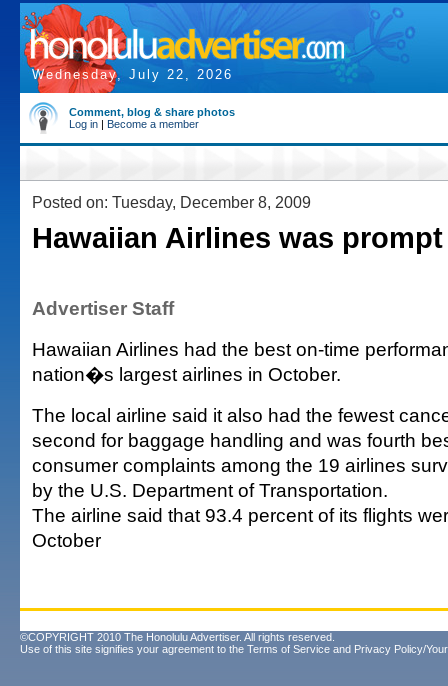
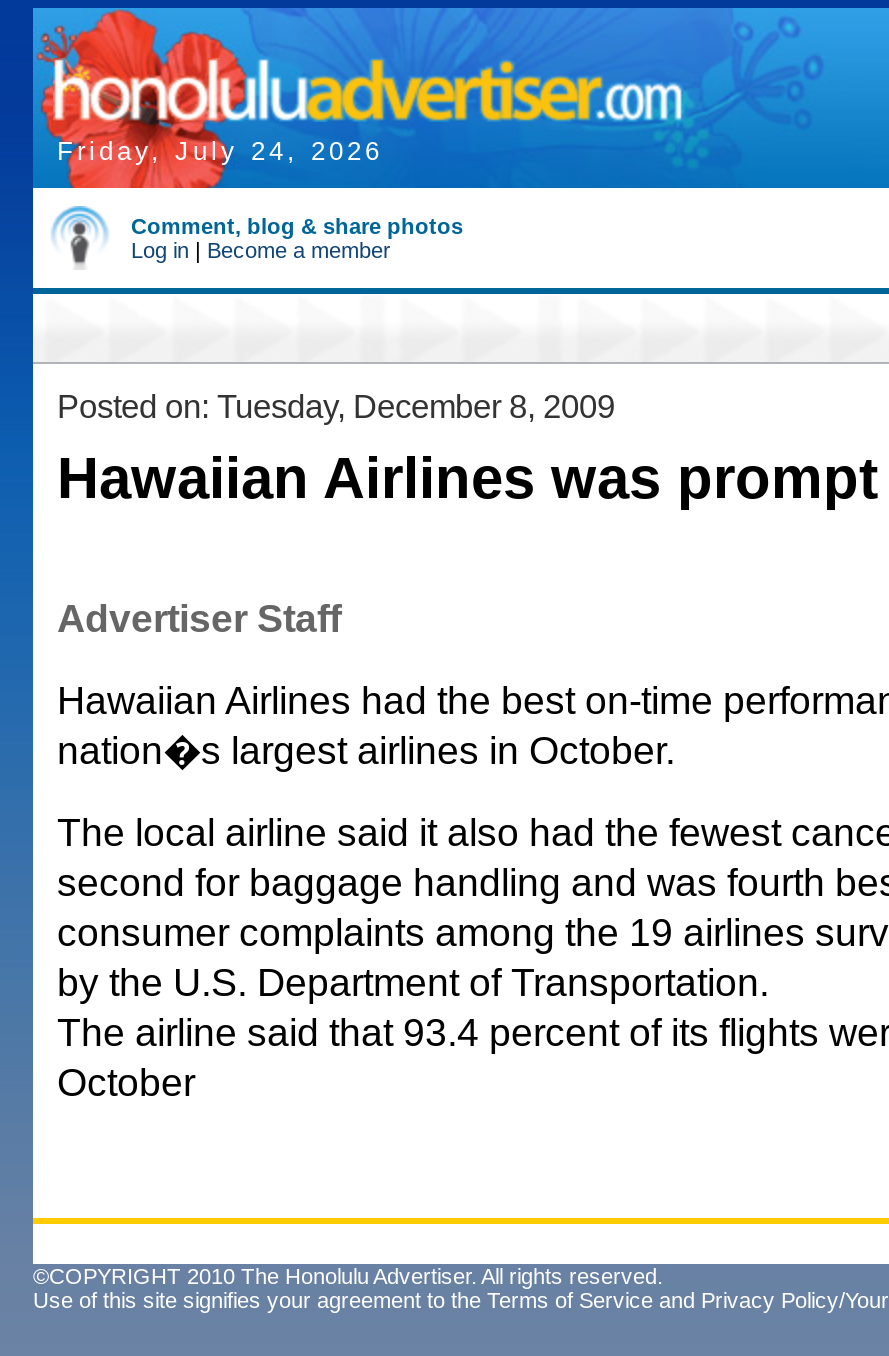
- Wednesday, July 22, 2026
+ Friday, July 24, 2026
